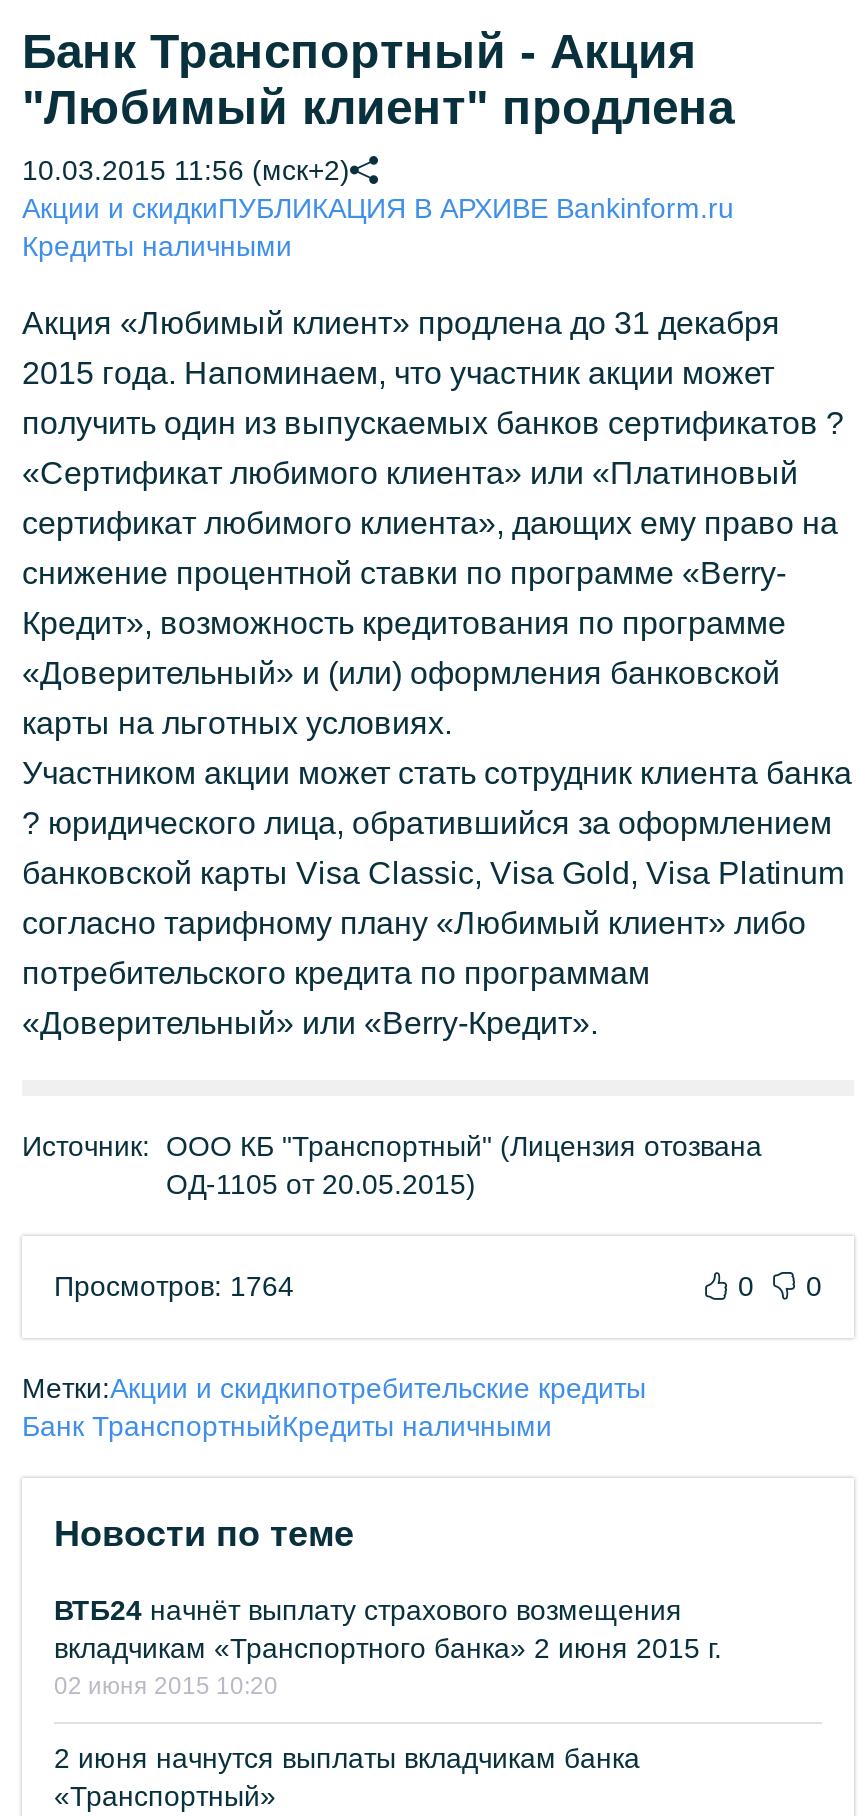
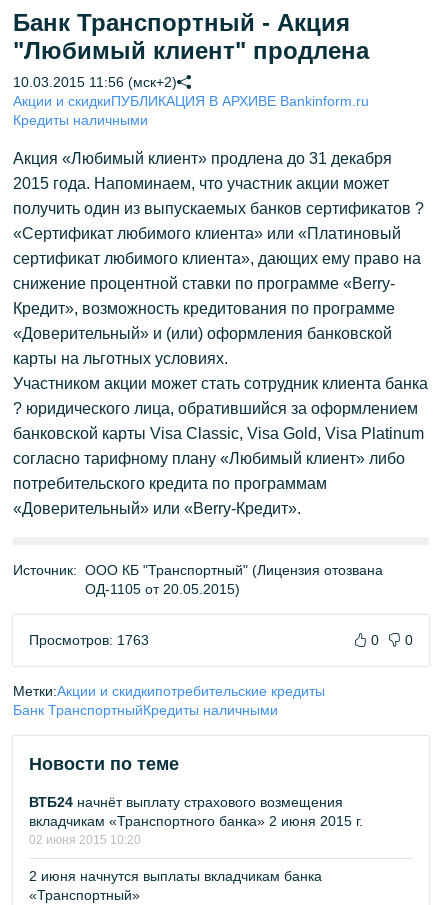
- Просмотров: 1764
+ Просмотров: 1763
